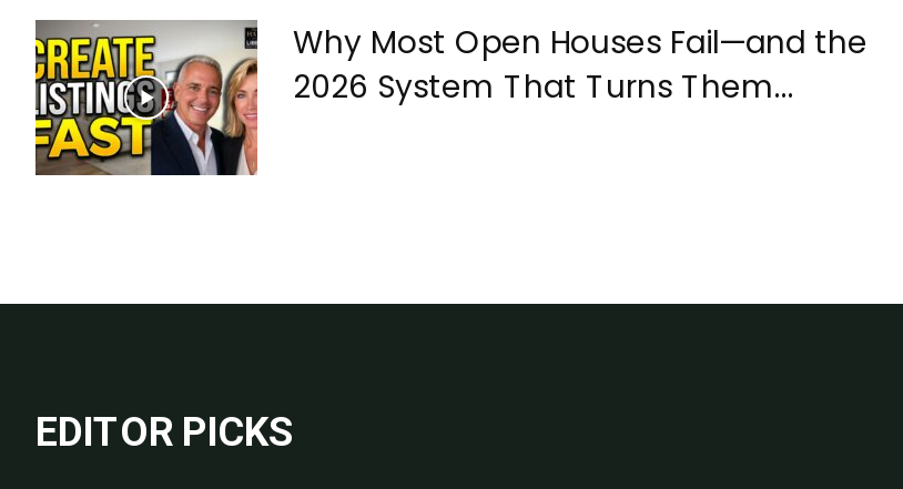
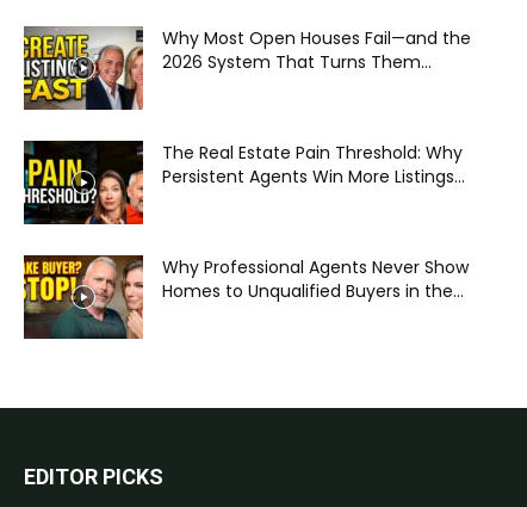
+ [image]
+ The Real Estate Pain Threshold: Why
+ Persistent Agents Win More Listings...

+ [image]
+ Why Professional Agents Never Show
+ Homes to Unqualified Buyers in the...
